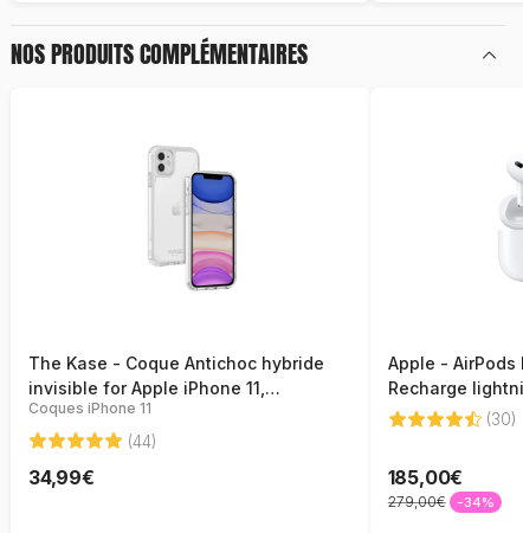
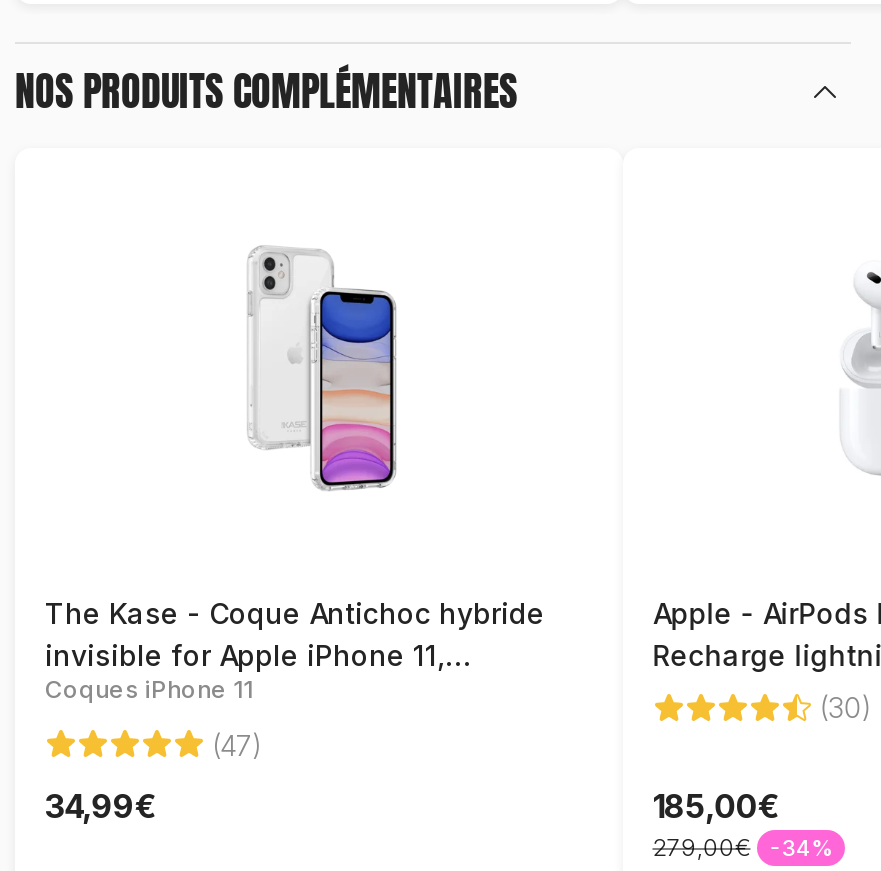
- (44)
+ (47)
